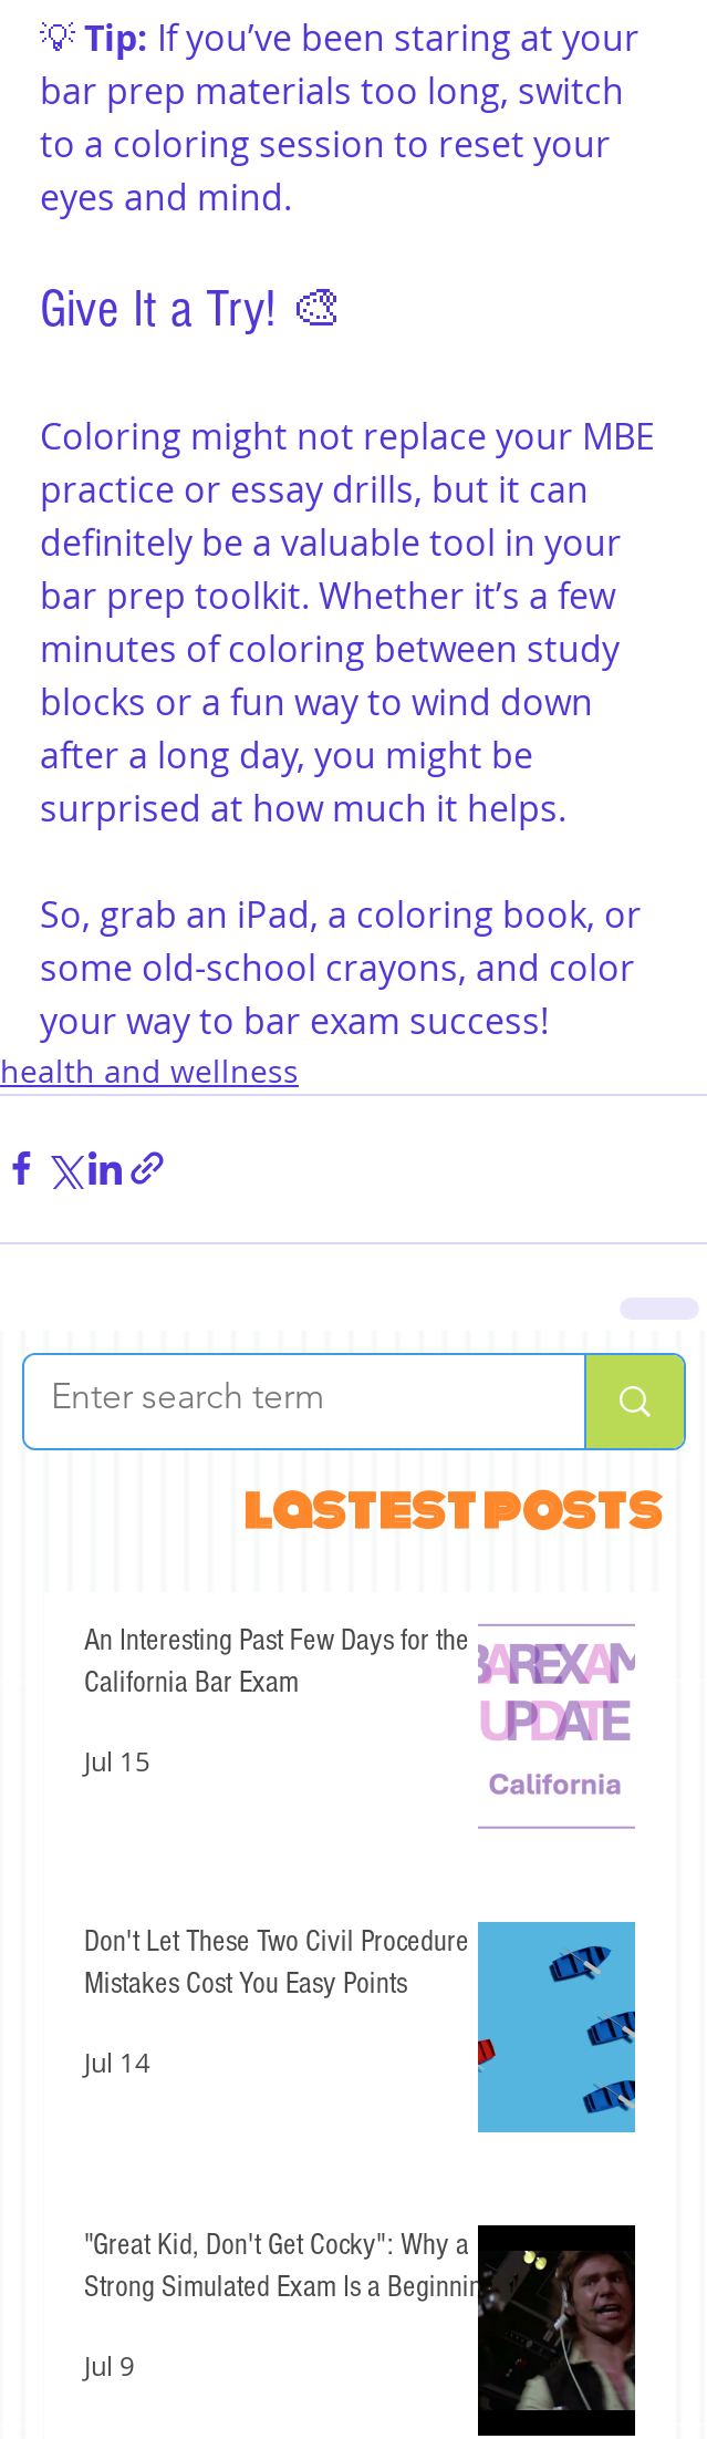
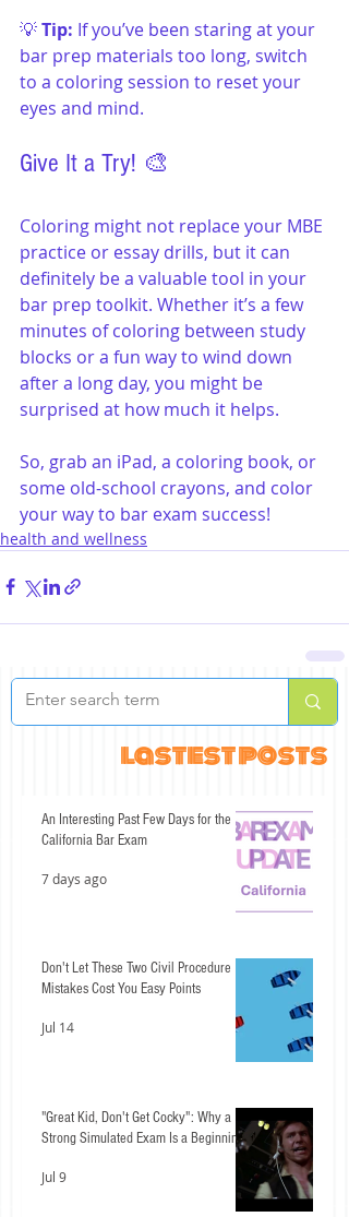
- Jul 15
+ 7 days ago
